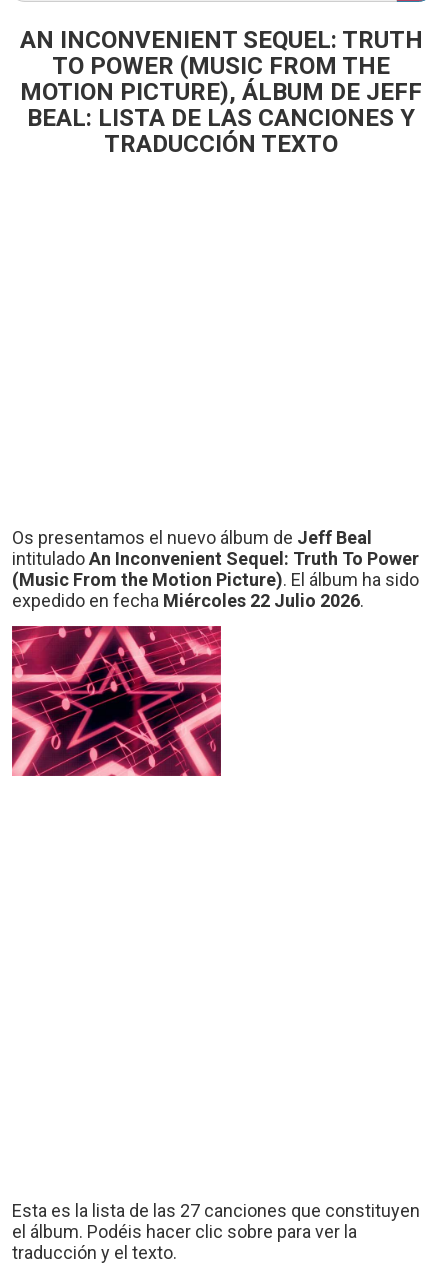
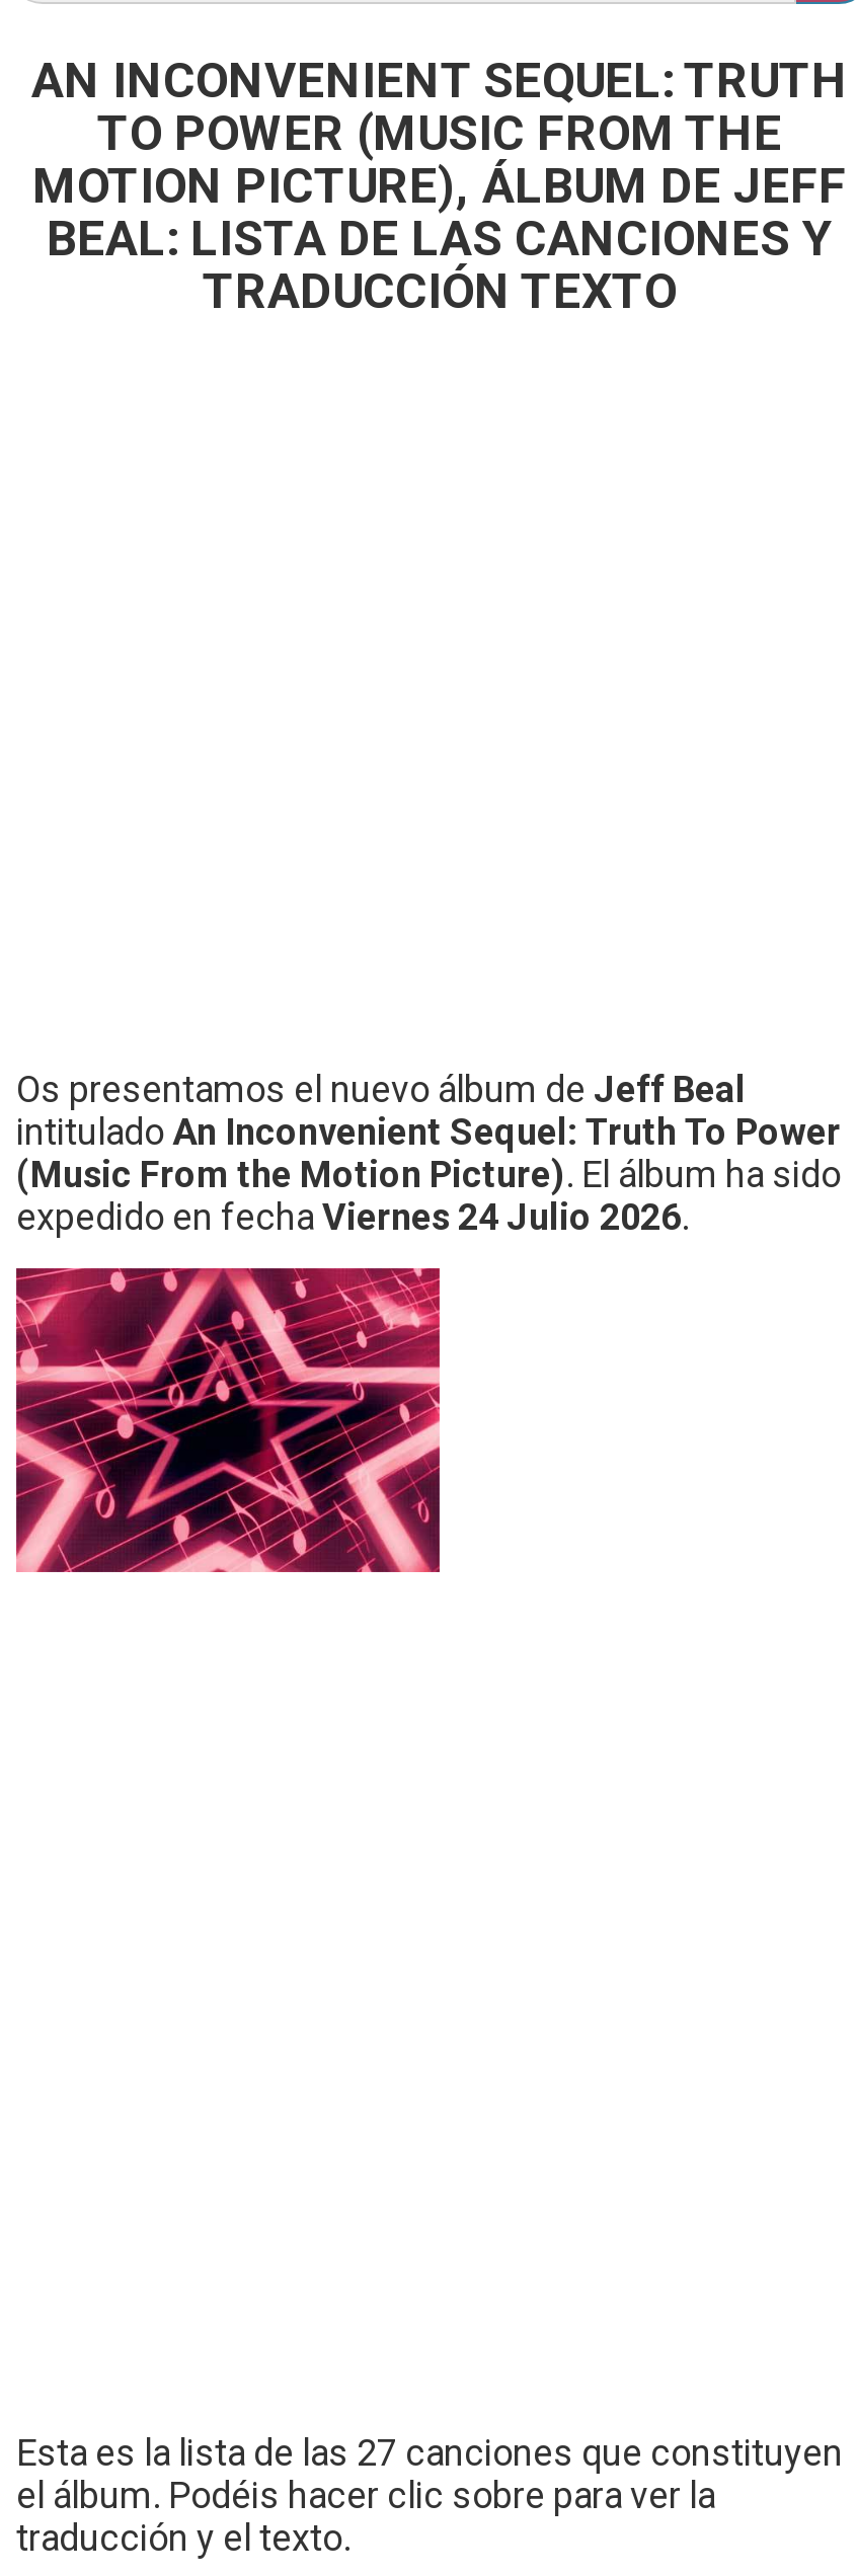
- expedido en fecha Miércoles 22 Julio 2026.
+ expedido en fecha Viernes 24 Julio 2026.
